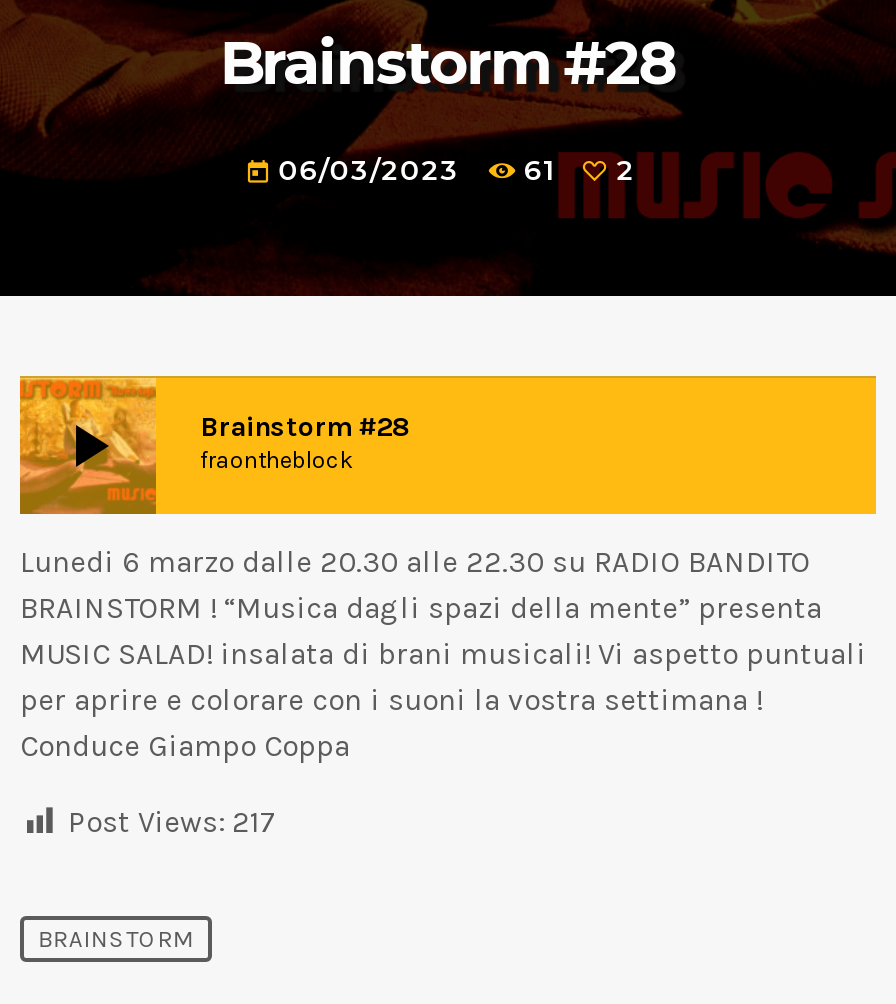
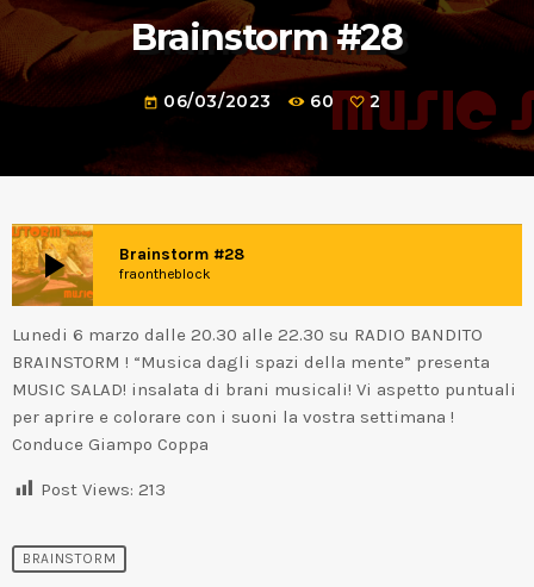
- 61
+ 60

- Post Views: 217
+ Post Views: 213
